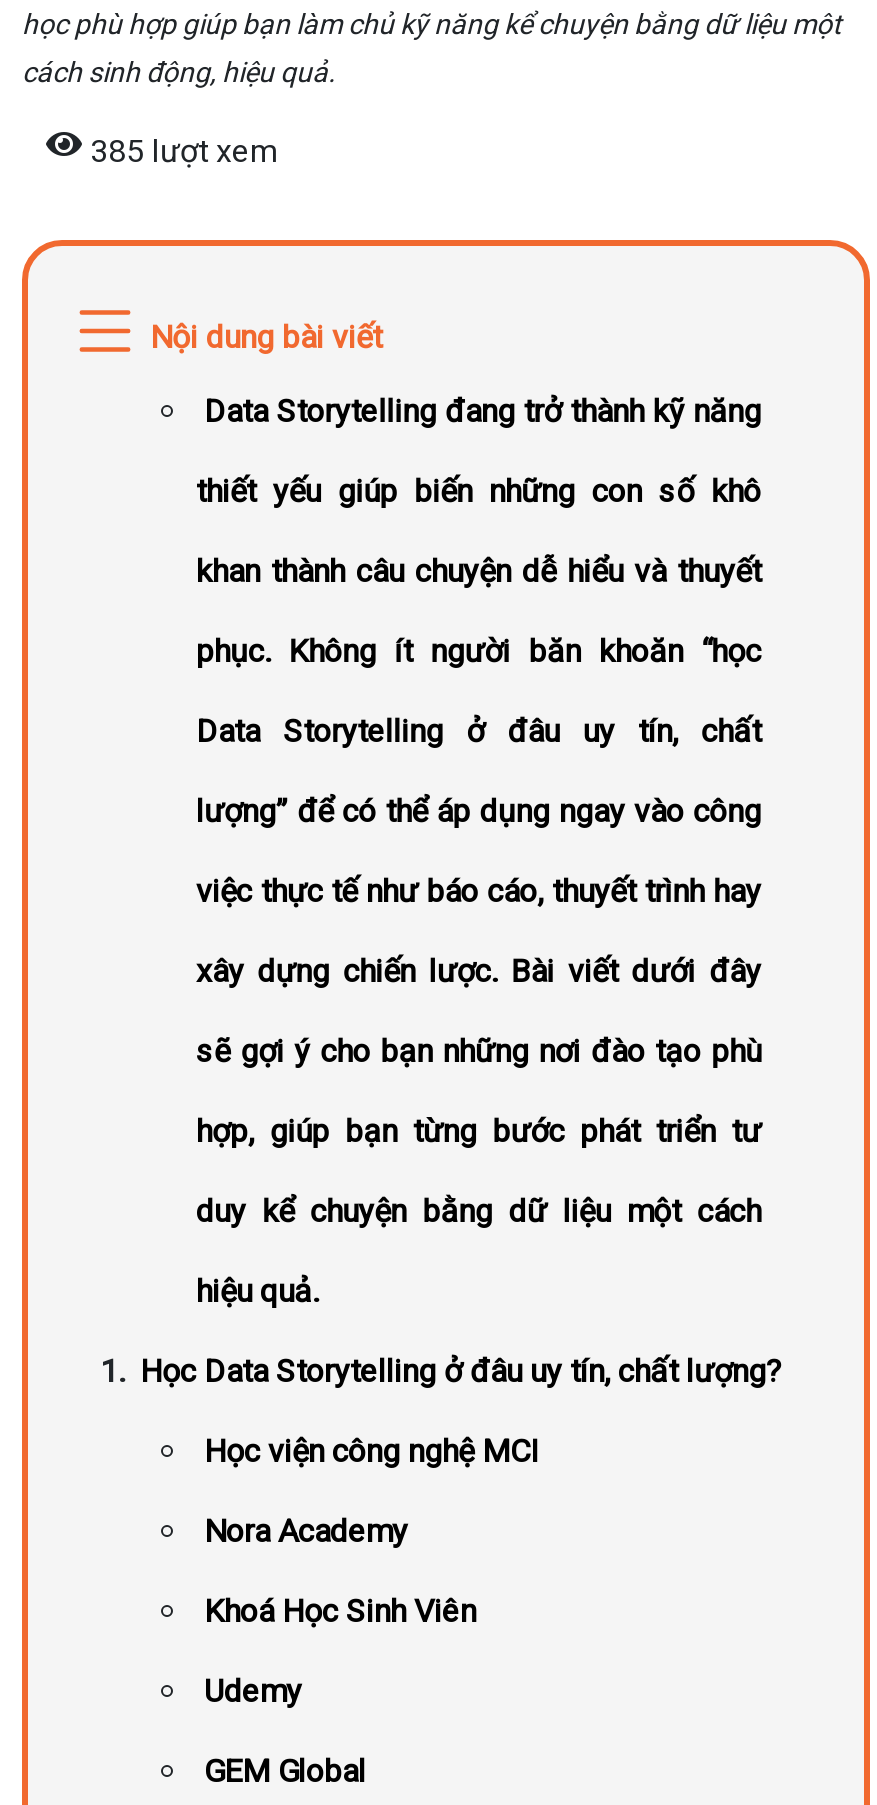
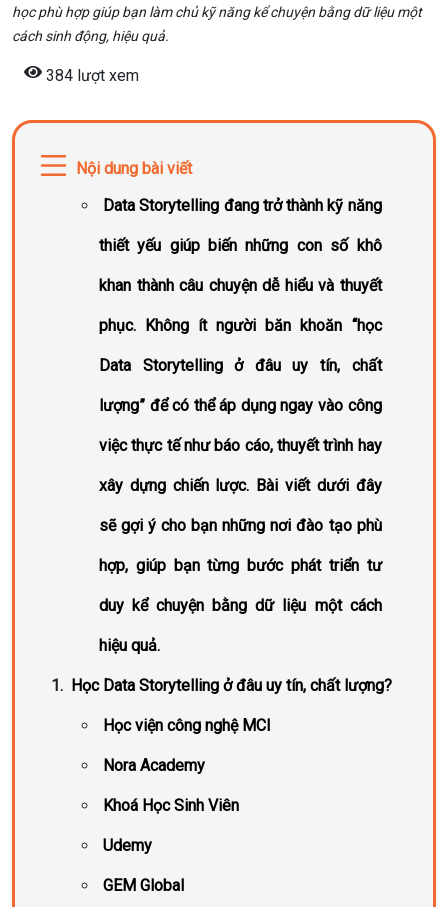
- 385 lượt xem
+ 384 lượt xem
